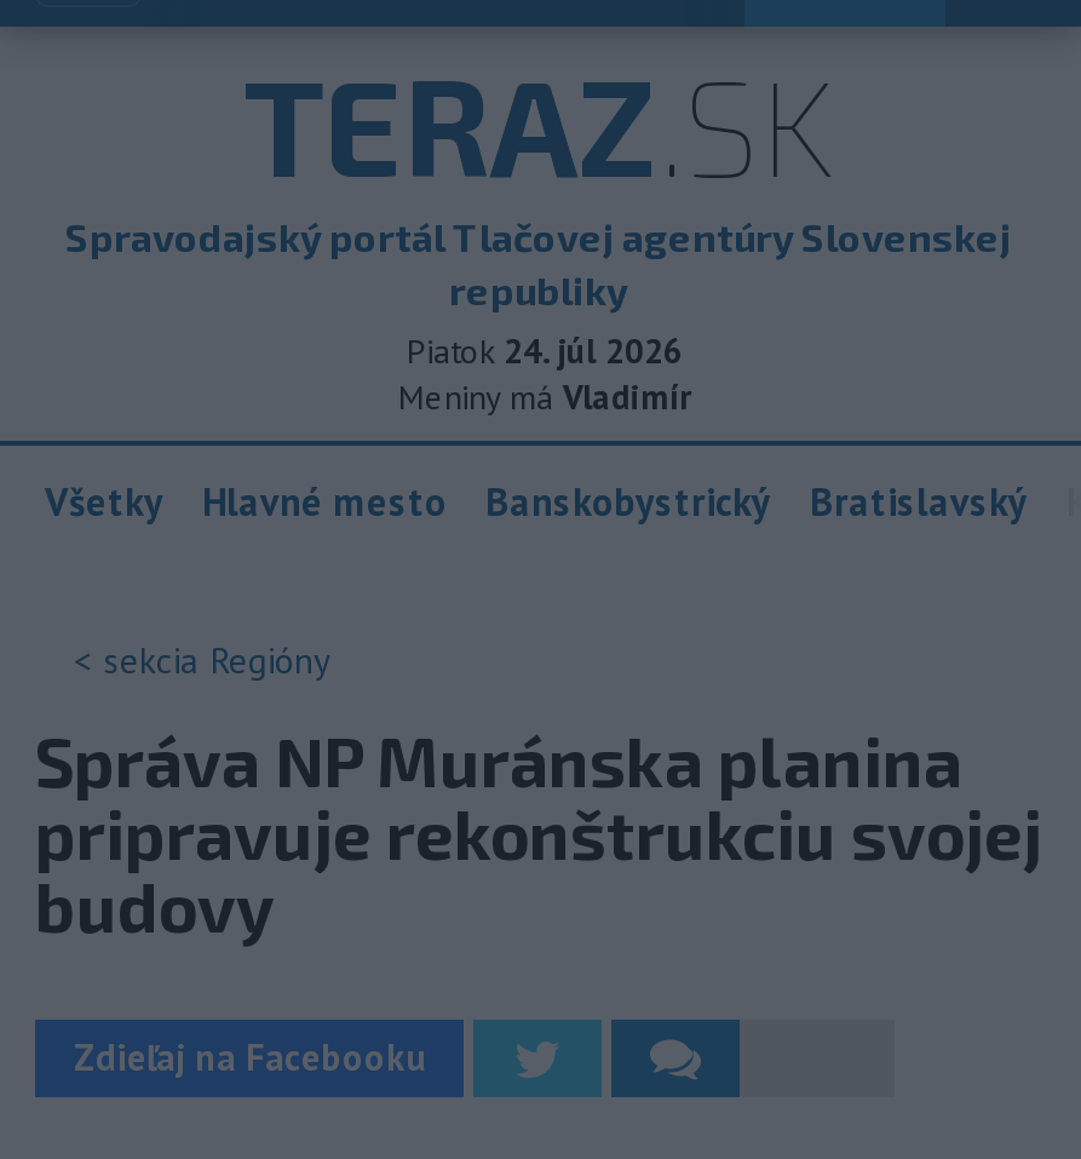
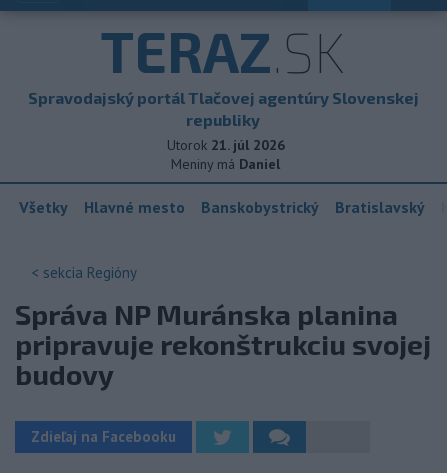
- Piatok 24. júl 2026
+ Utorok 21. júl 2026

- Meniny má Vladimír
+ Meniny má Daniel
